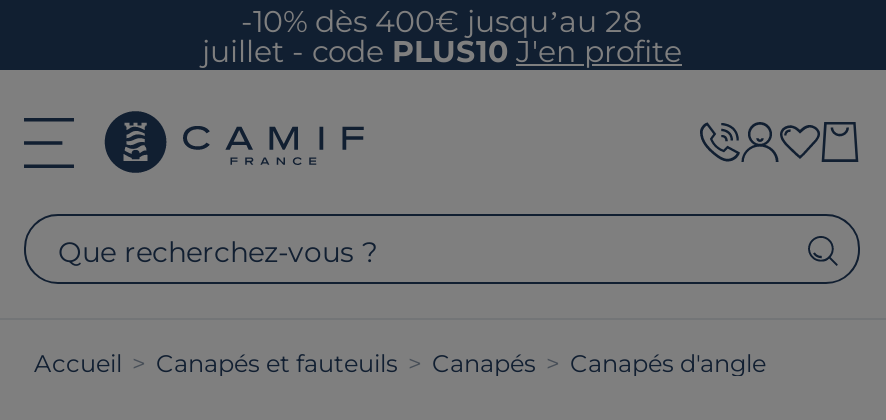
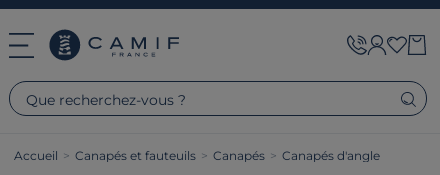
- -10% dès 400€ jusqu’au 28
- juillet - codePLUS10 J'en profite
